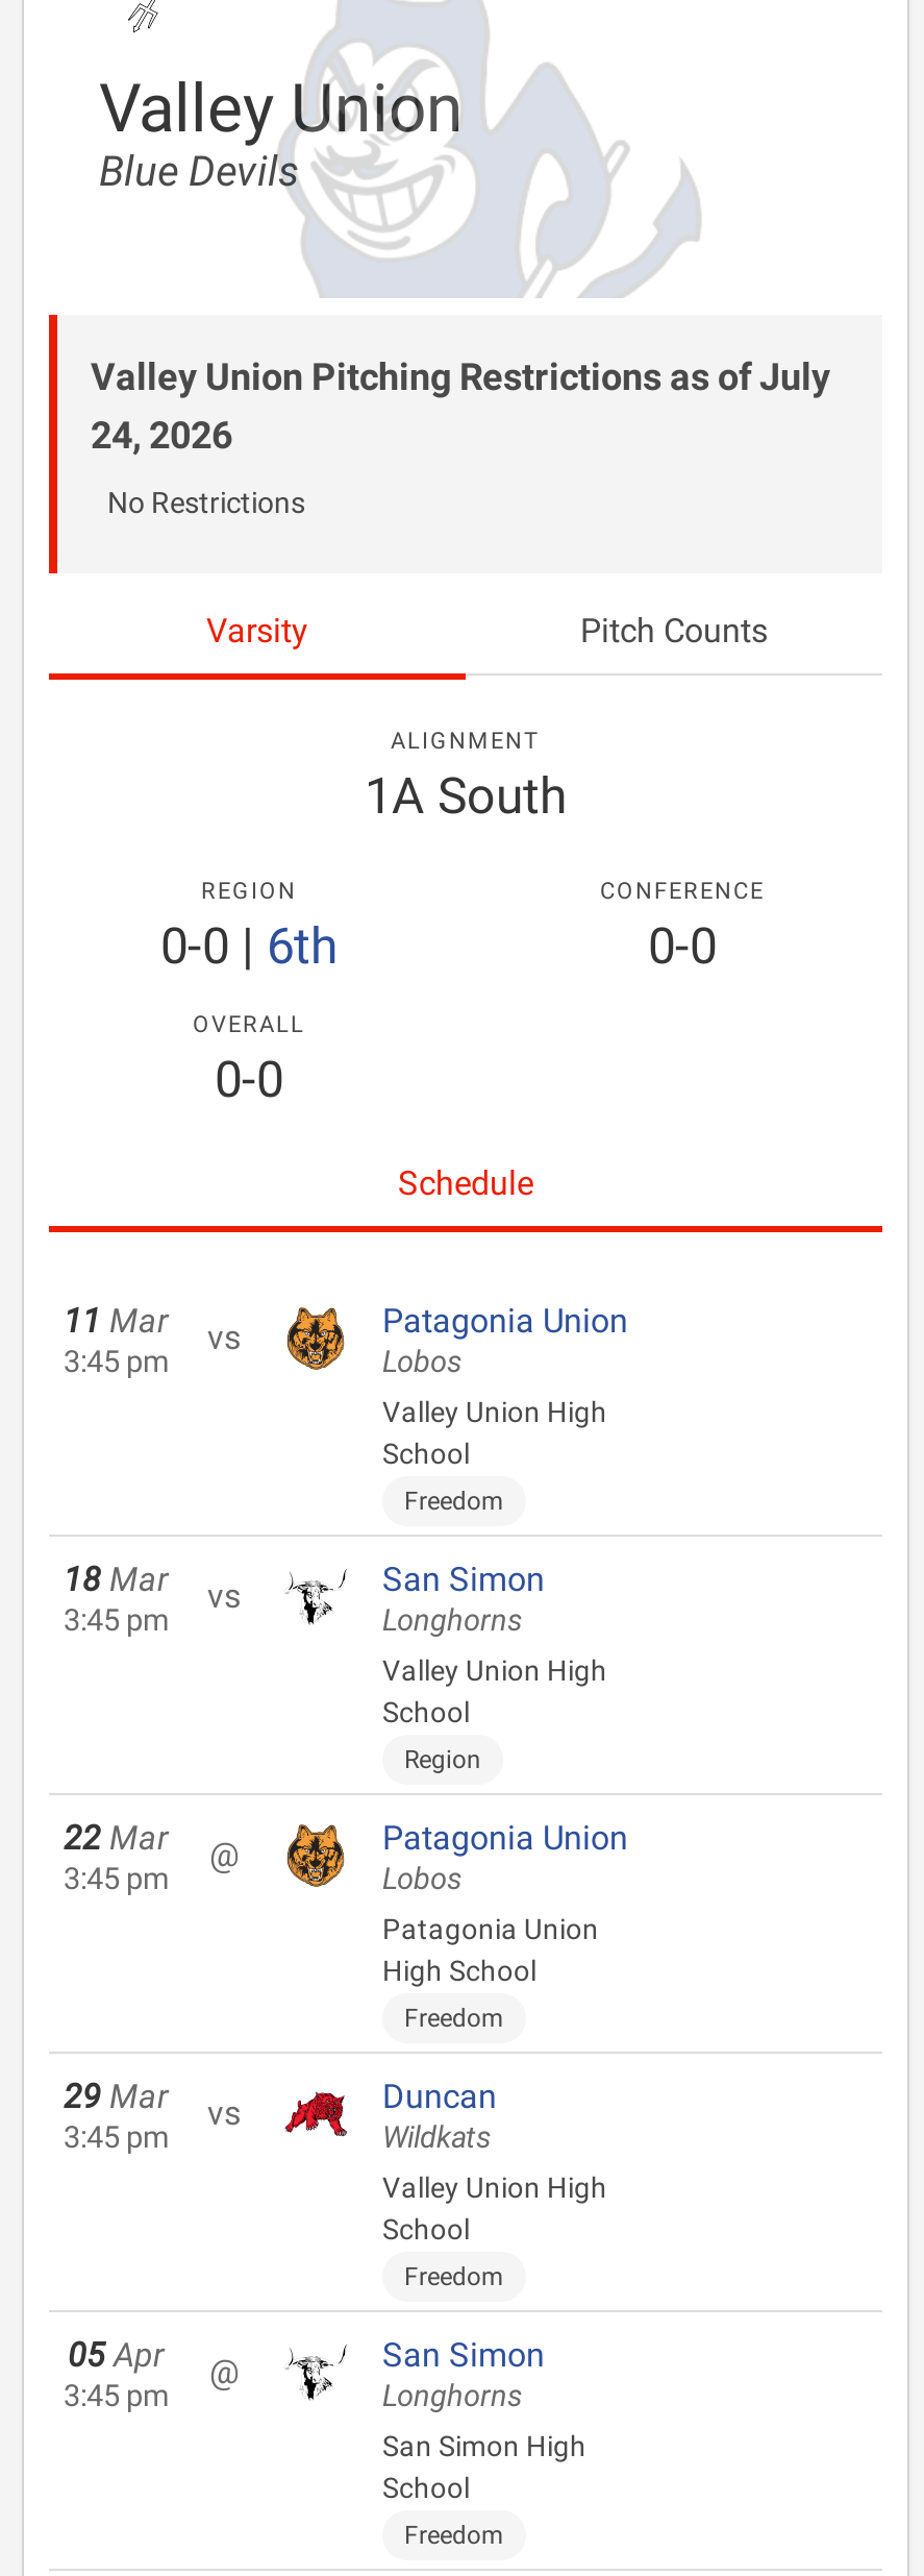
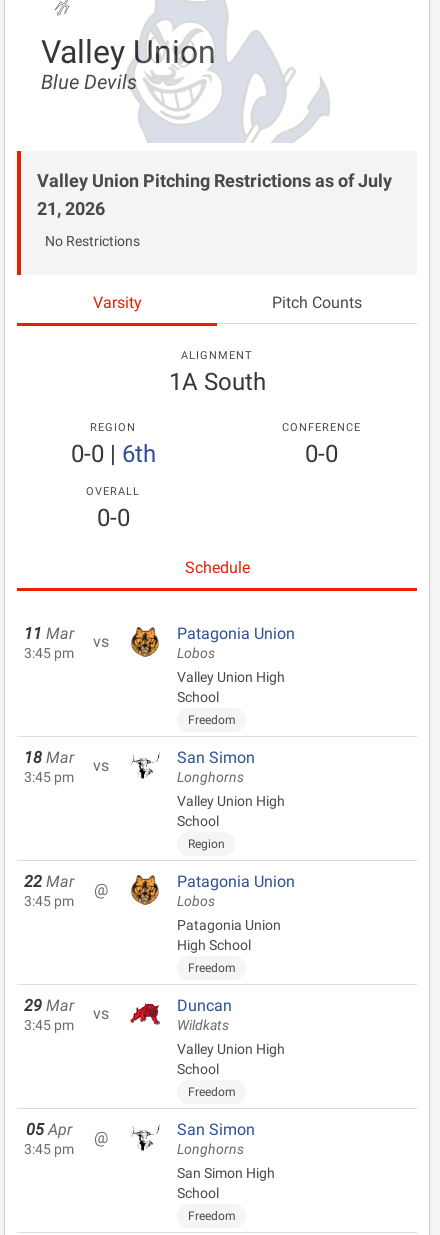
- 24, 2026
+ 21, 2026
